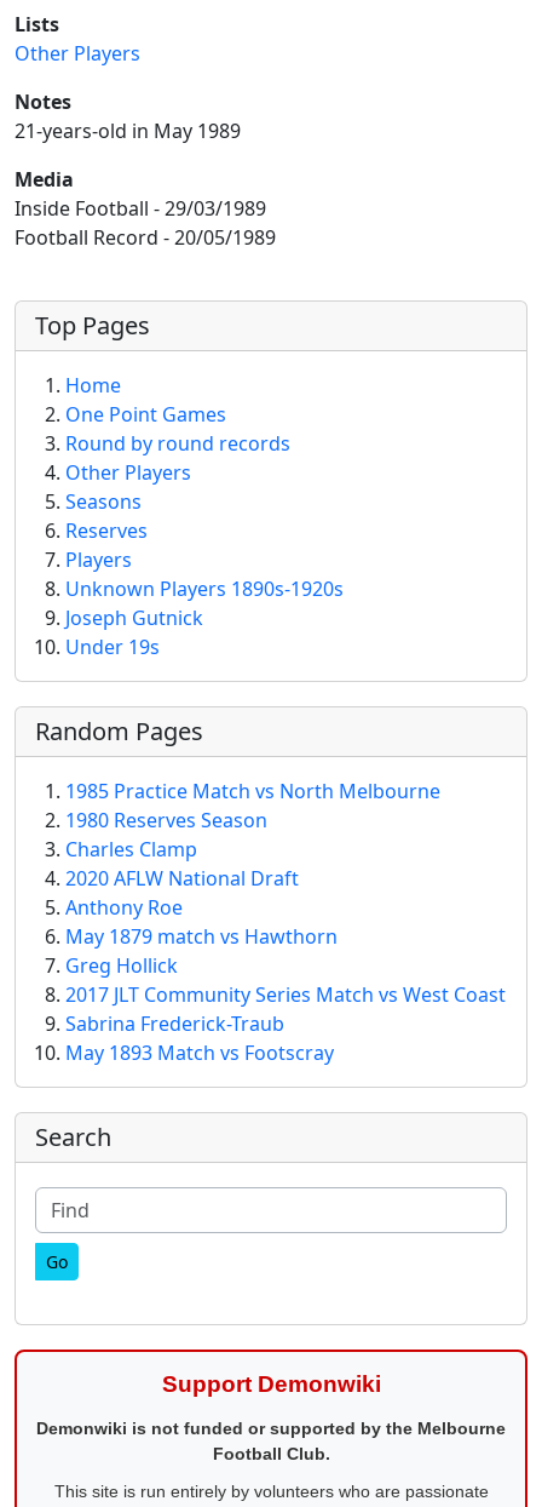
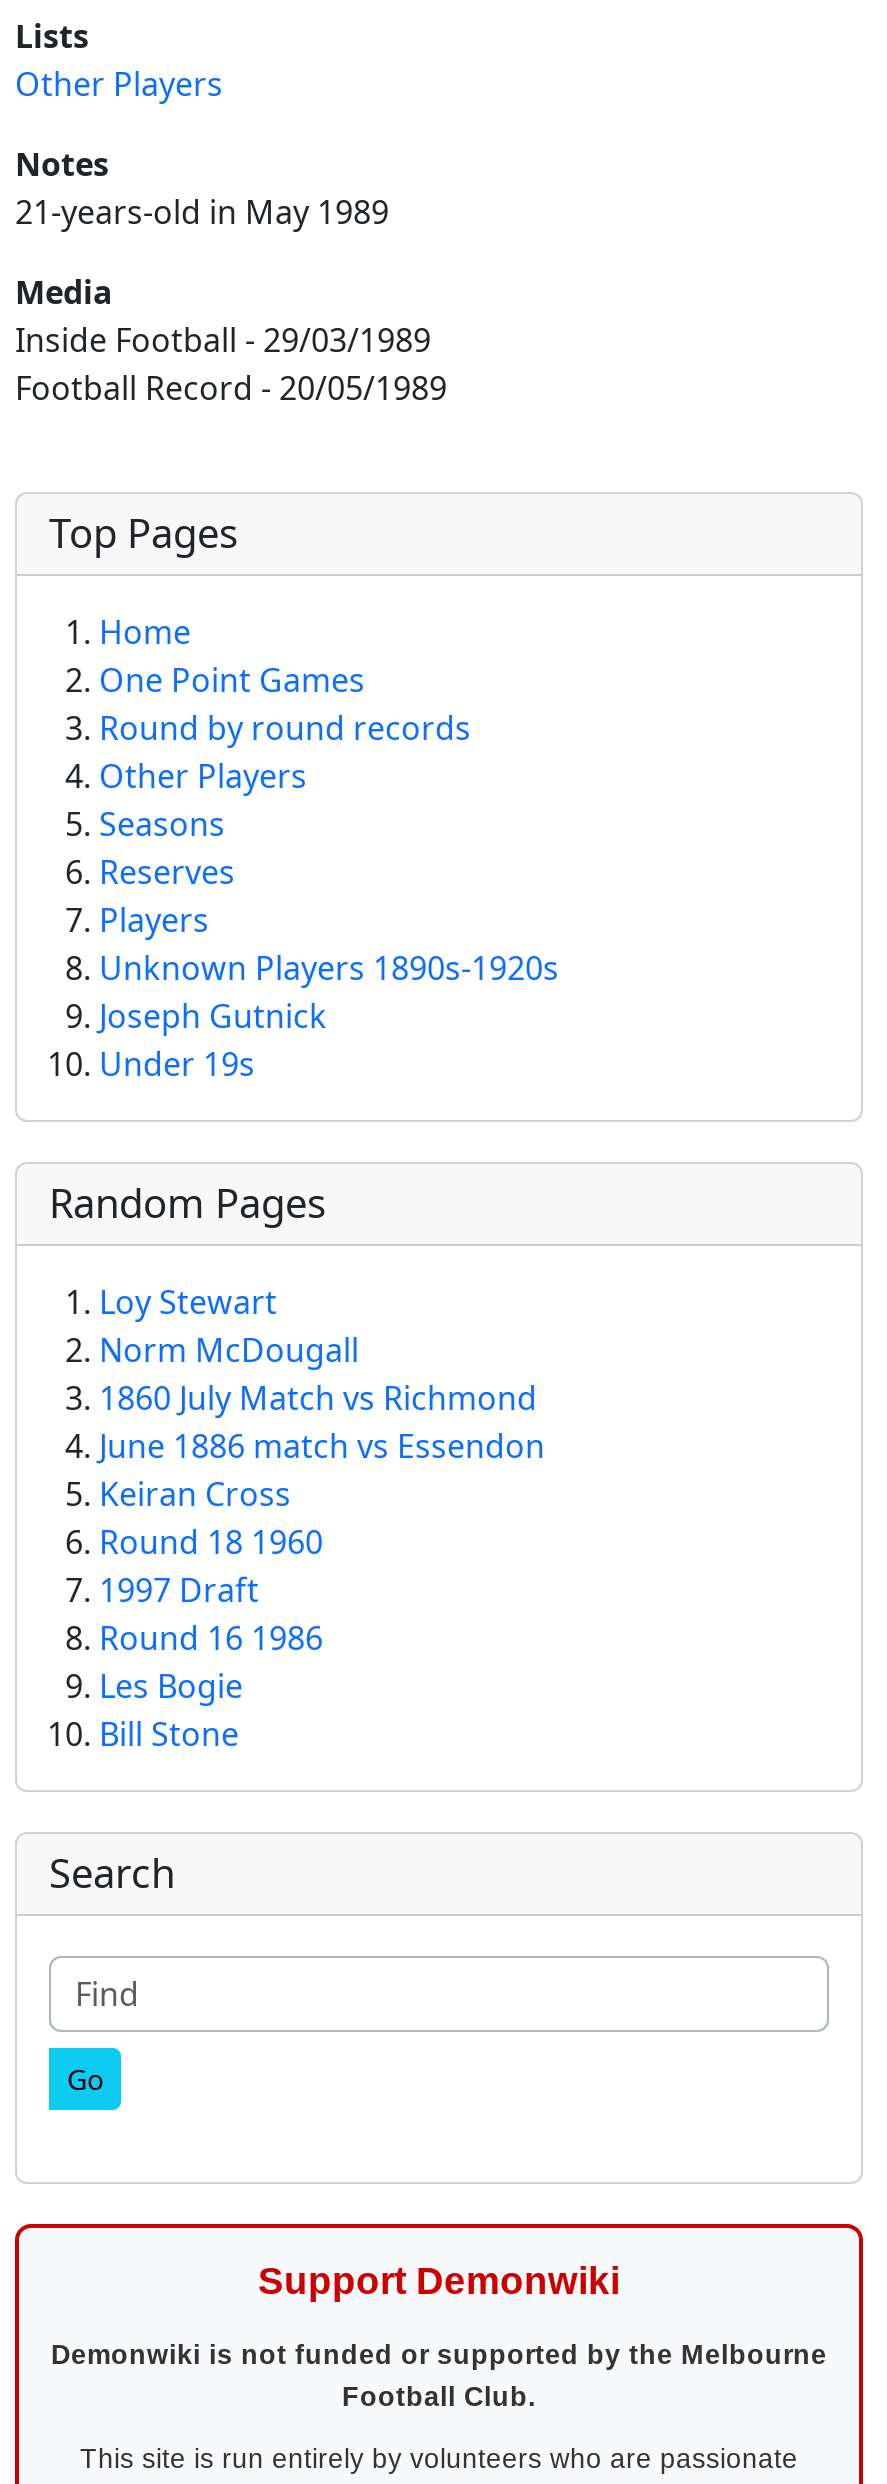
- 1985 Practice Match vs North Melbourne
- 1980 Reserves Season
- Charles Clamp
- 2020 AFLW National Draft
- Anthony Roe
- May 1879 match vs Hawthorn
- Greg Hollick
- 2017 JLT Community Series Match vs West Coast
- Sabrina Frederick-Traub
- May 1893 Match vs Footscray
+ Loy Stewart
+ Norm McDougall
+ 1860 July Match vs Richmond
+ June 1886 match vs Essendon
+ Keiran Cross
+ Round 18 1960
+ 1997 Draft
+ Round 16 1986
+ Les Bogie
+ Bill Stone
